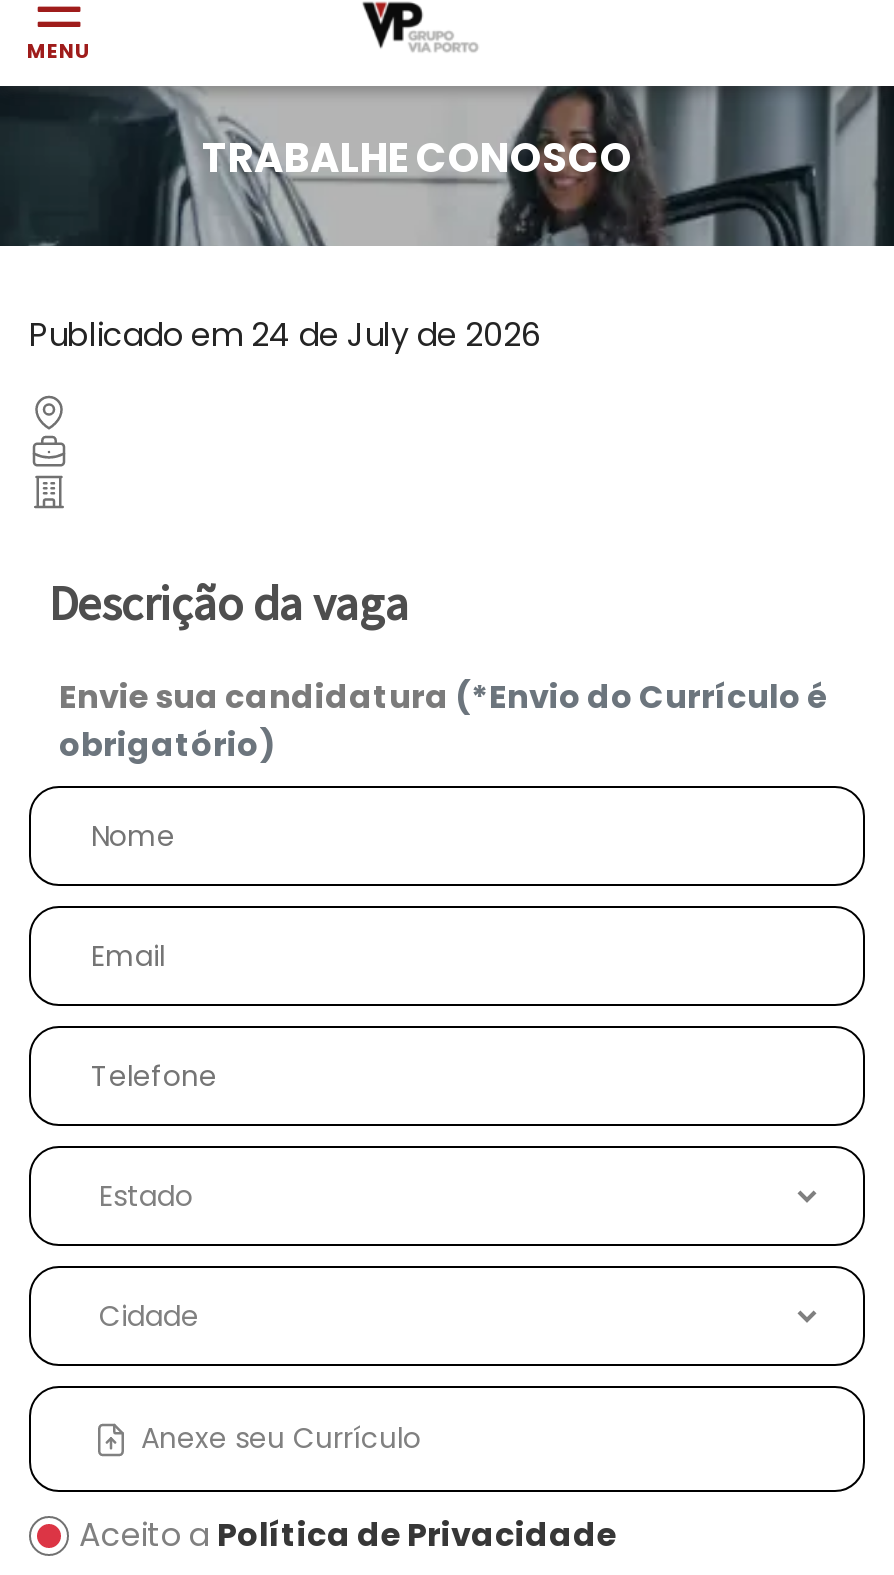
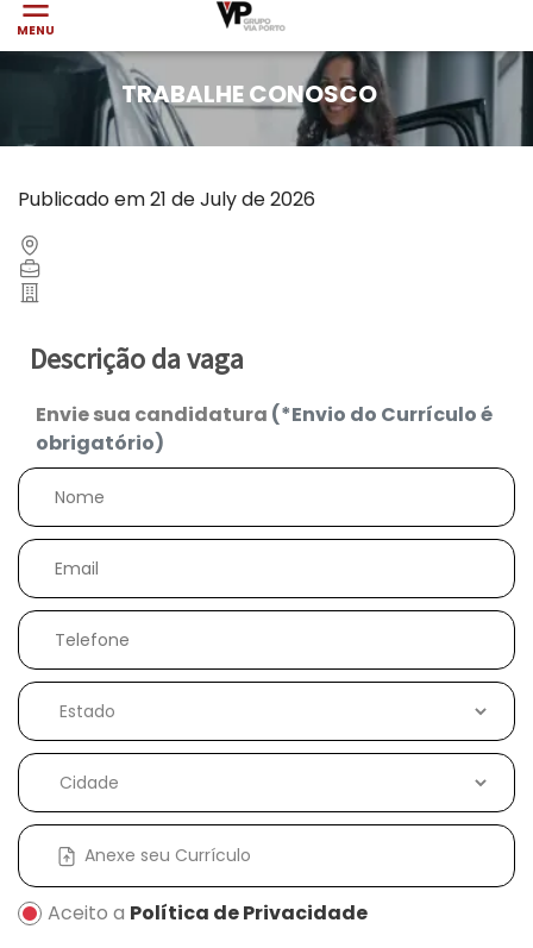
- Publicado em 24 de July de 2026
+ Publicado em 21 de July de 2026
